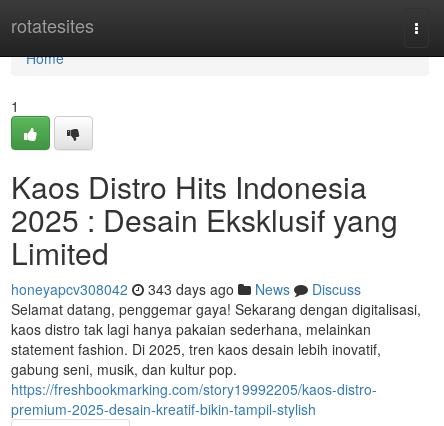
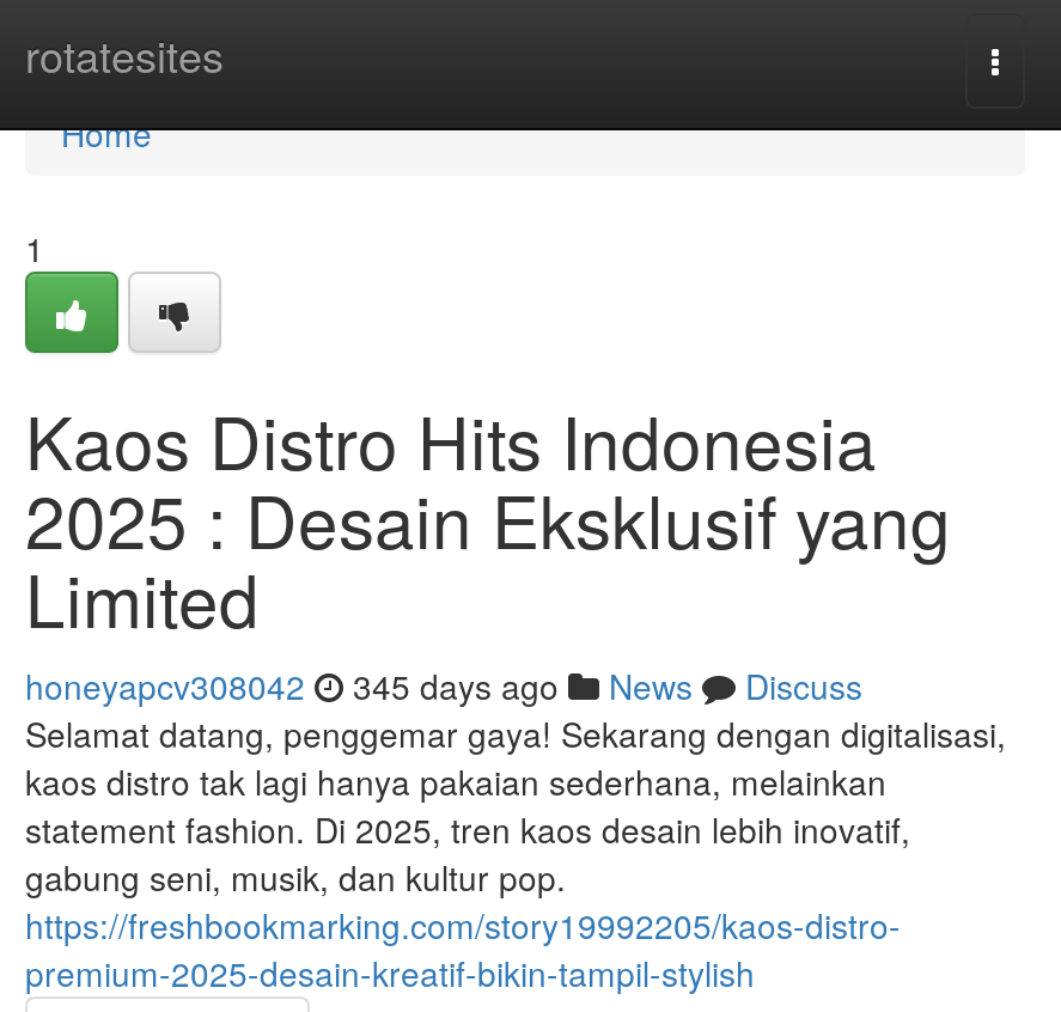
- honeyapcv308042 343 days ago News Discuss
+ honeyapcv308042 345 days ago News Discuss
